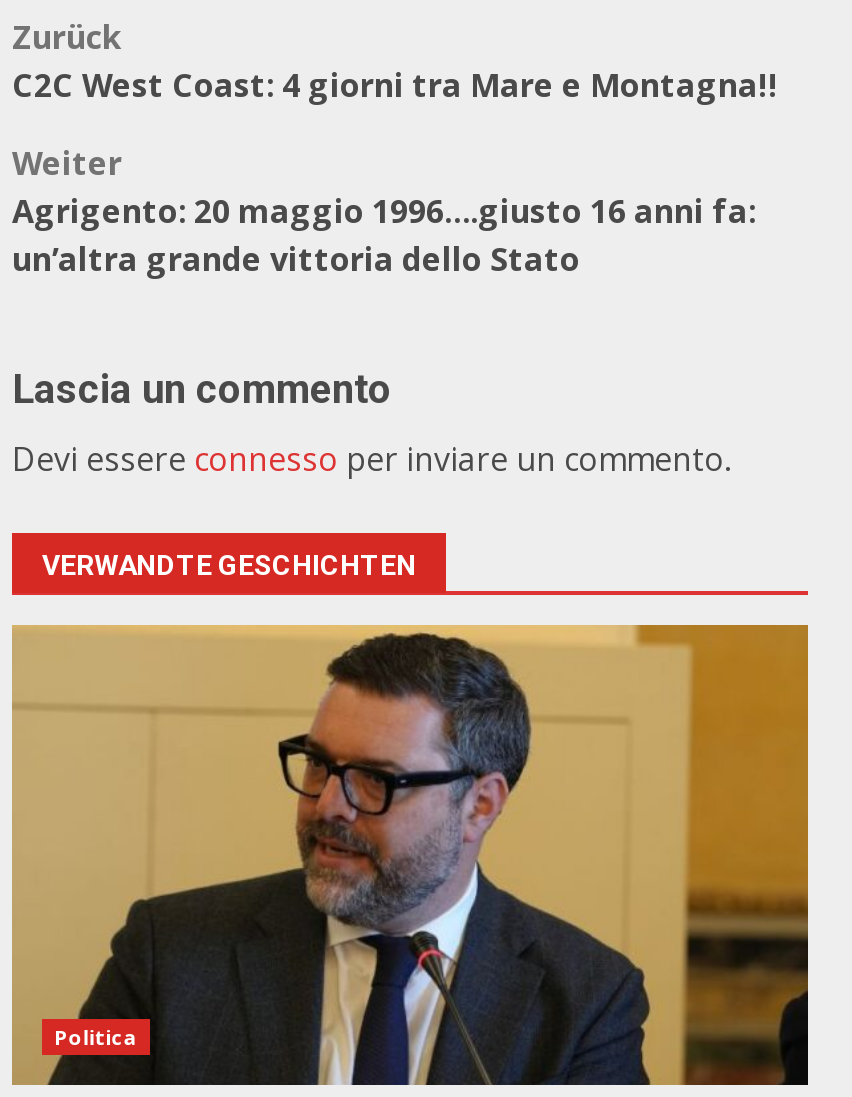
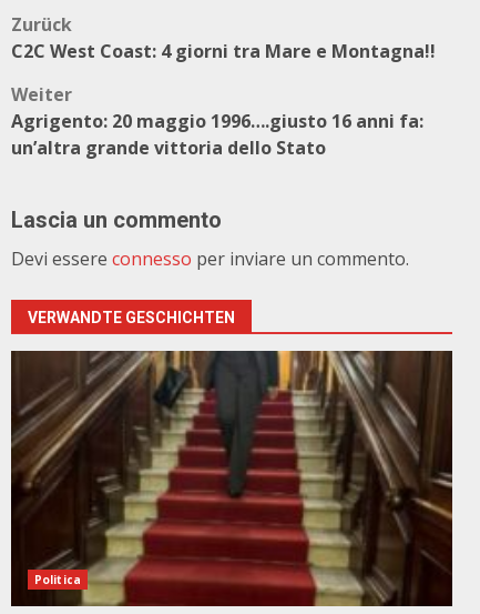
- [image]
+ [image]
